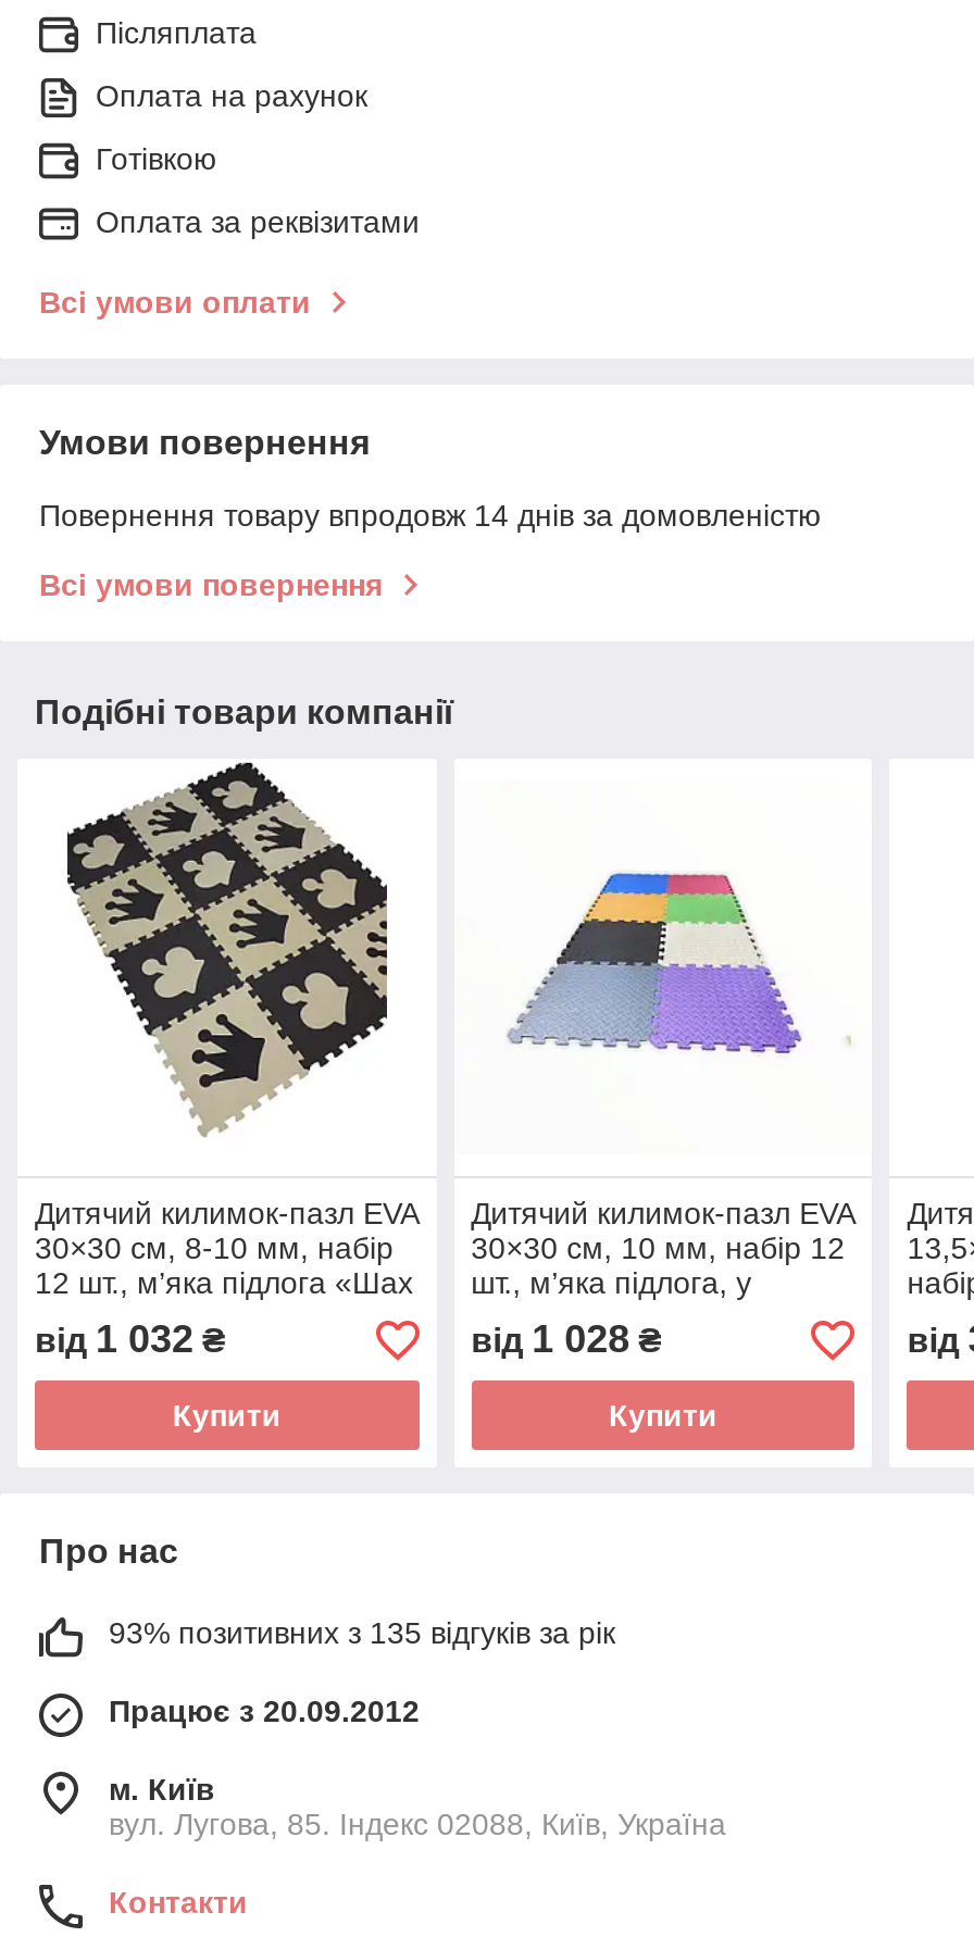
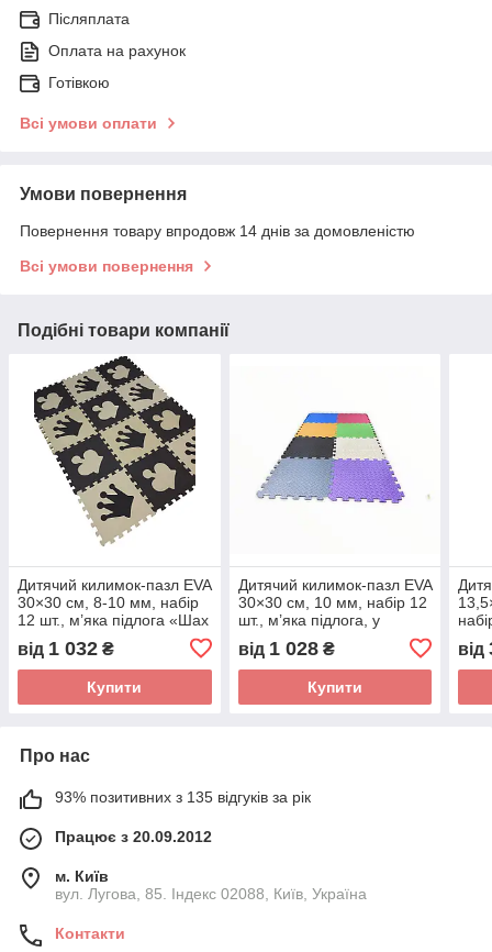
- Оплата за реквізитами
